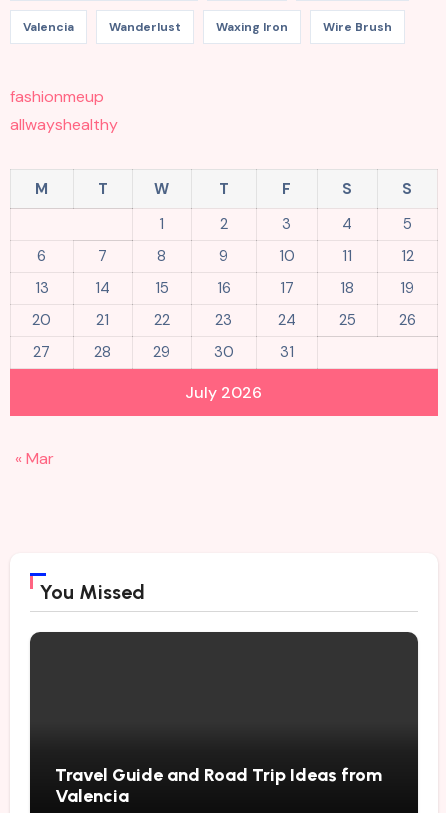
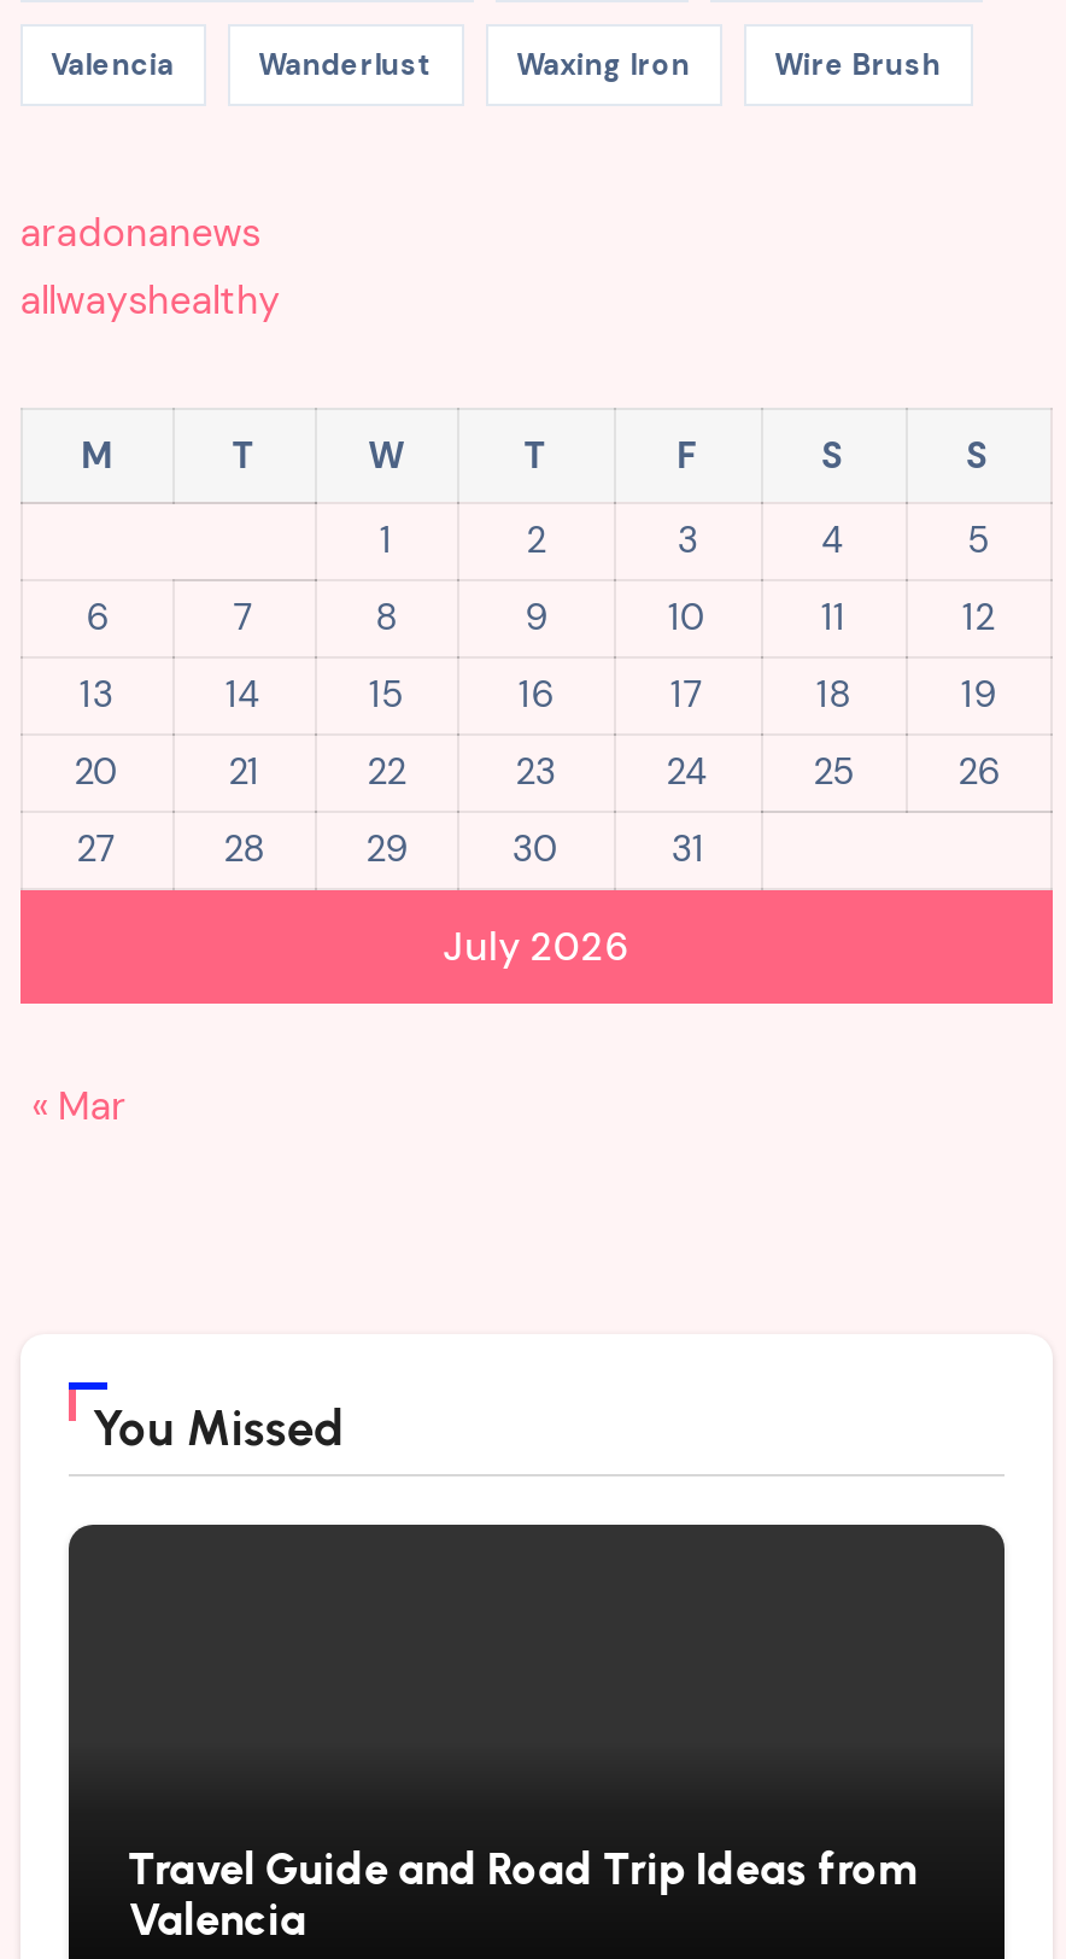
- fashionmeup
+ aradonanews
